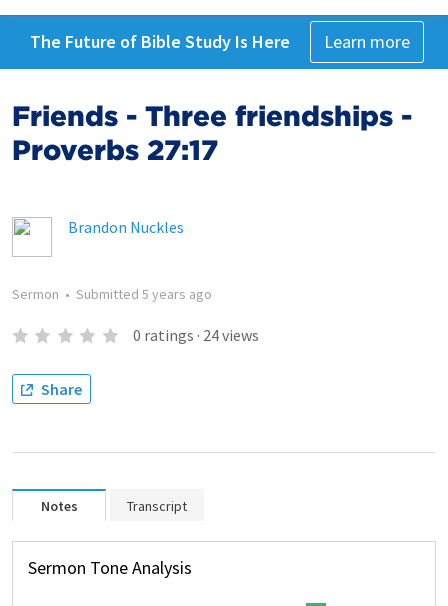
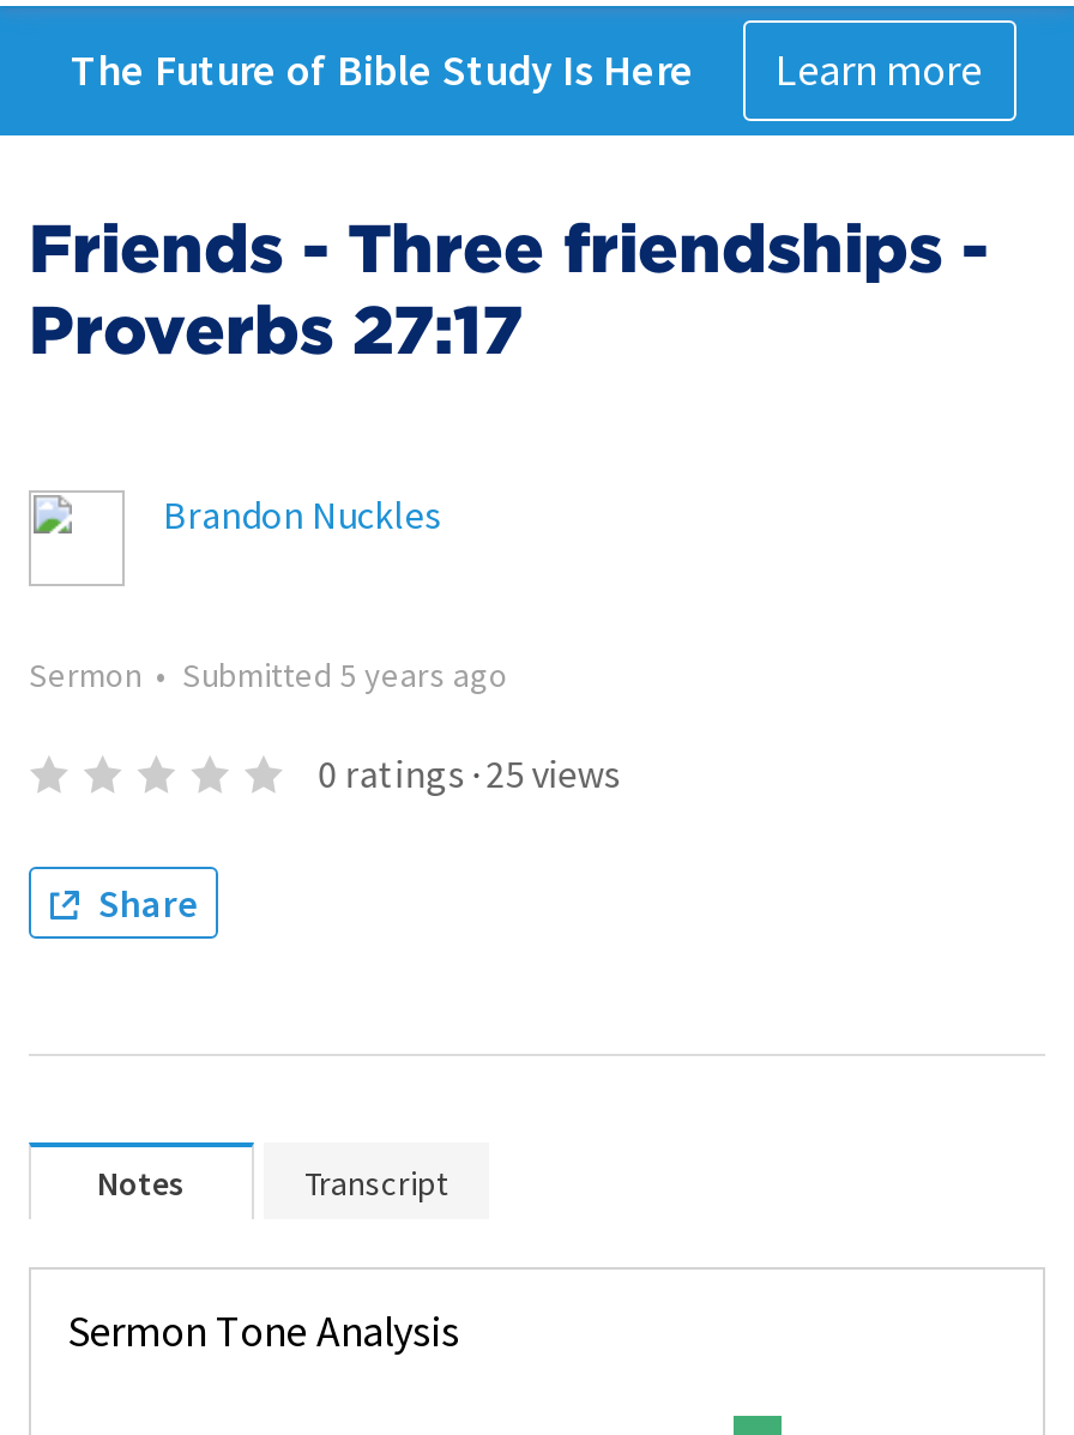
- 0 ratings · 24 views
+ 0 ratings · 25 views
